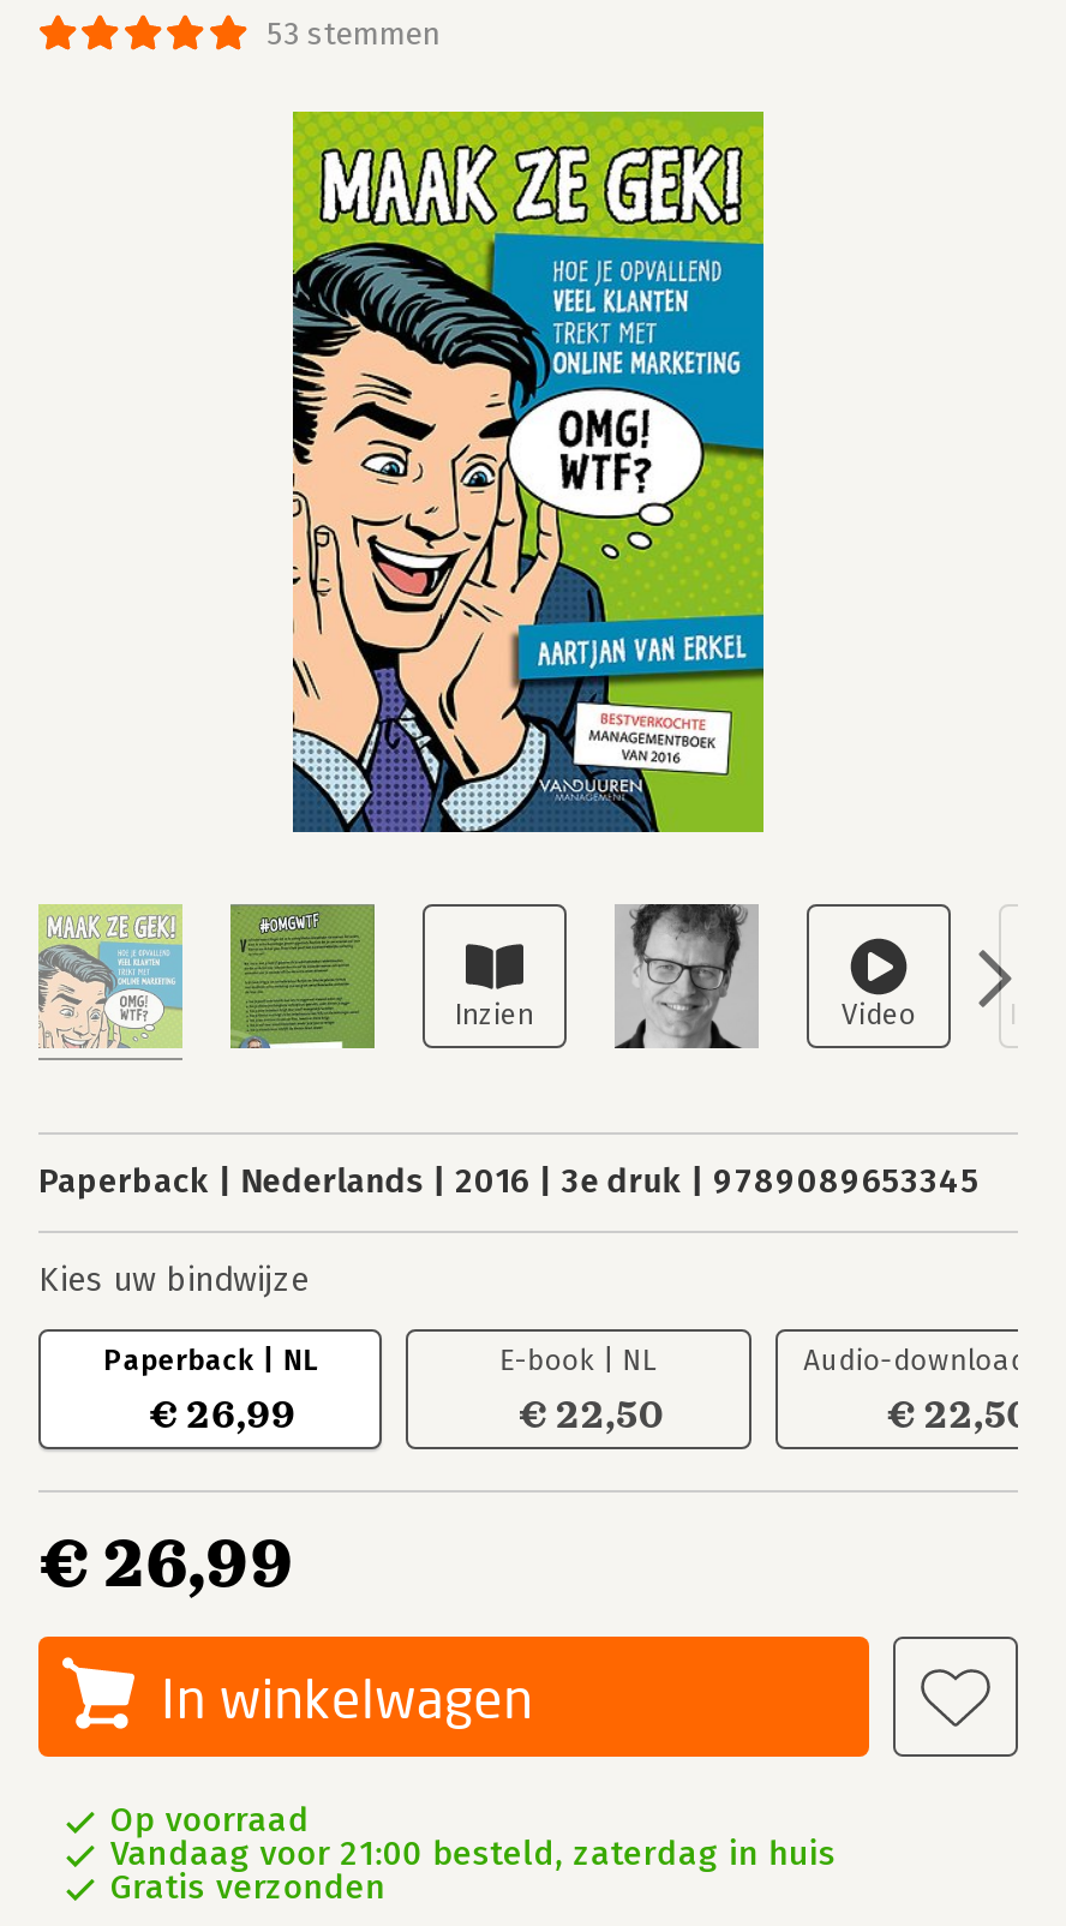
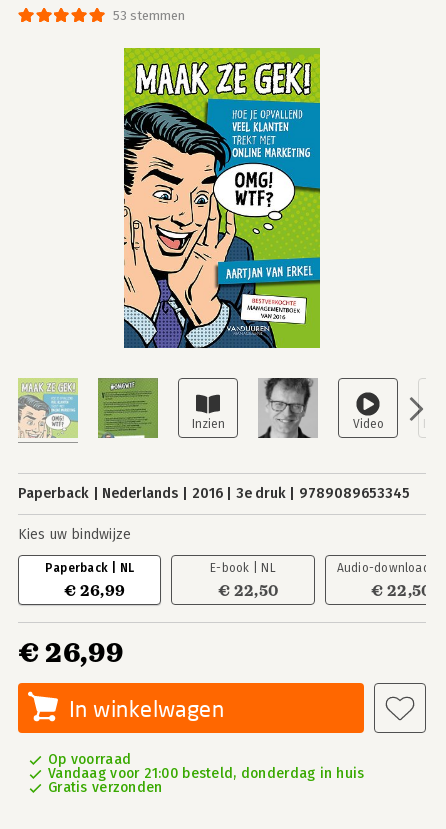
- Vandaag voor 21:00 besteld, zaterdag in huis
+ Vandaag voor 21:00 besteld, donderdag in huis
